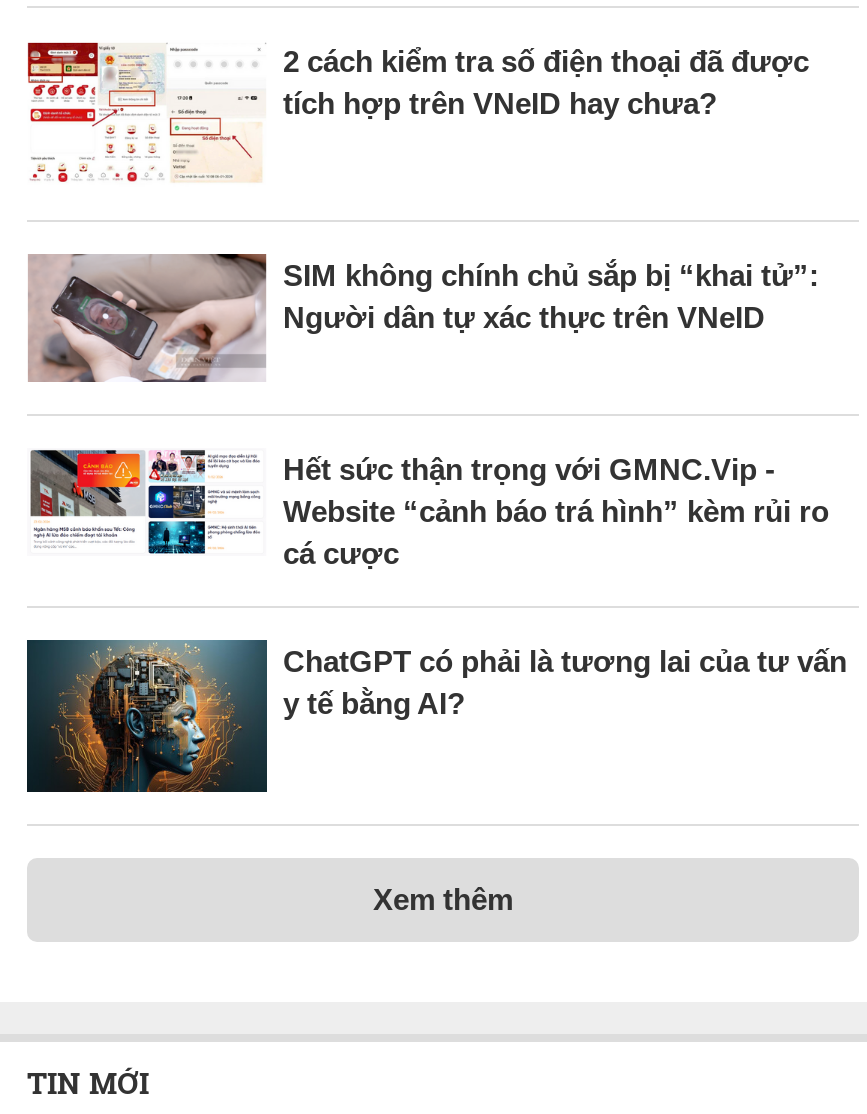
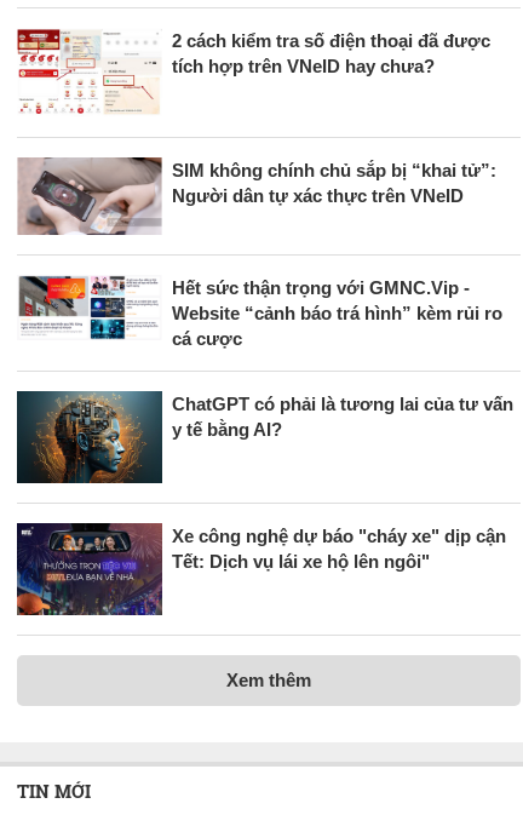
+ [image]
+ Xe công nghệ dự báo "cháy xe" dịp cận
+ Tết: Dịch vụ lái xe hộ lên ngôi"
